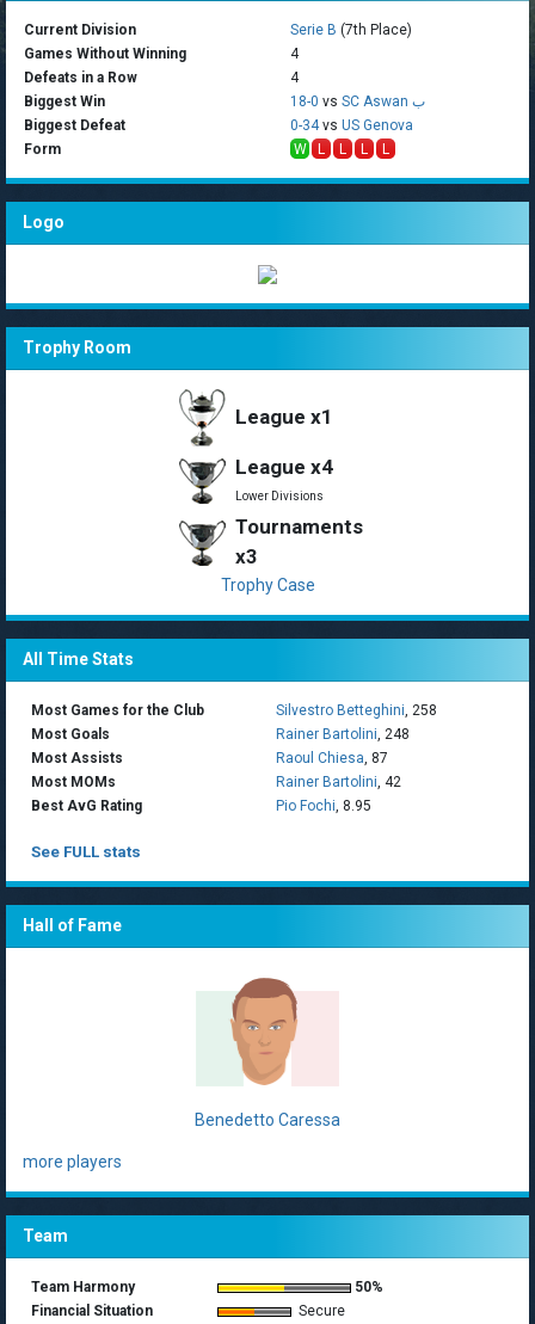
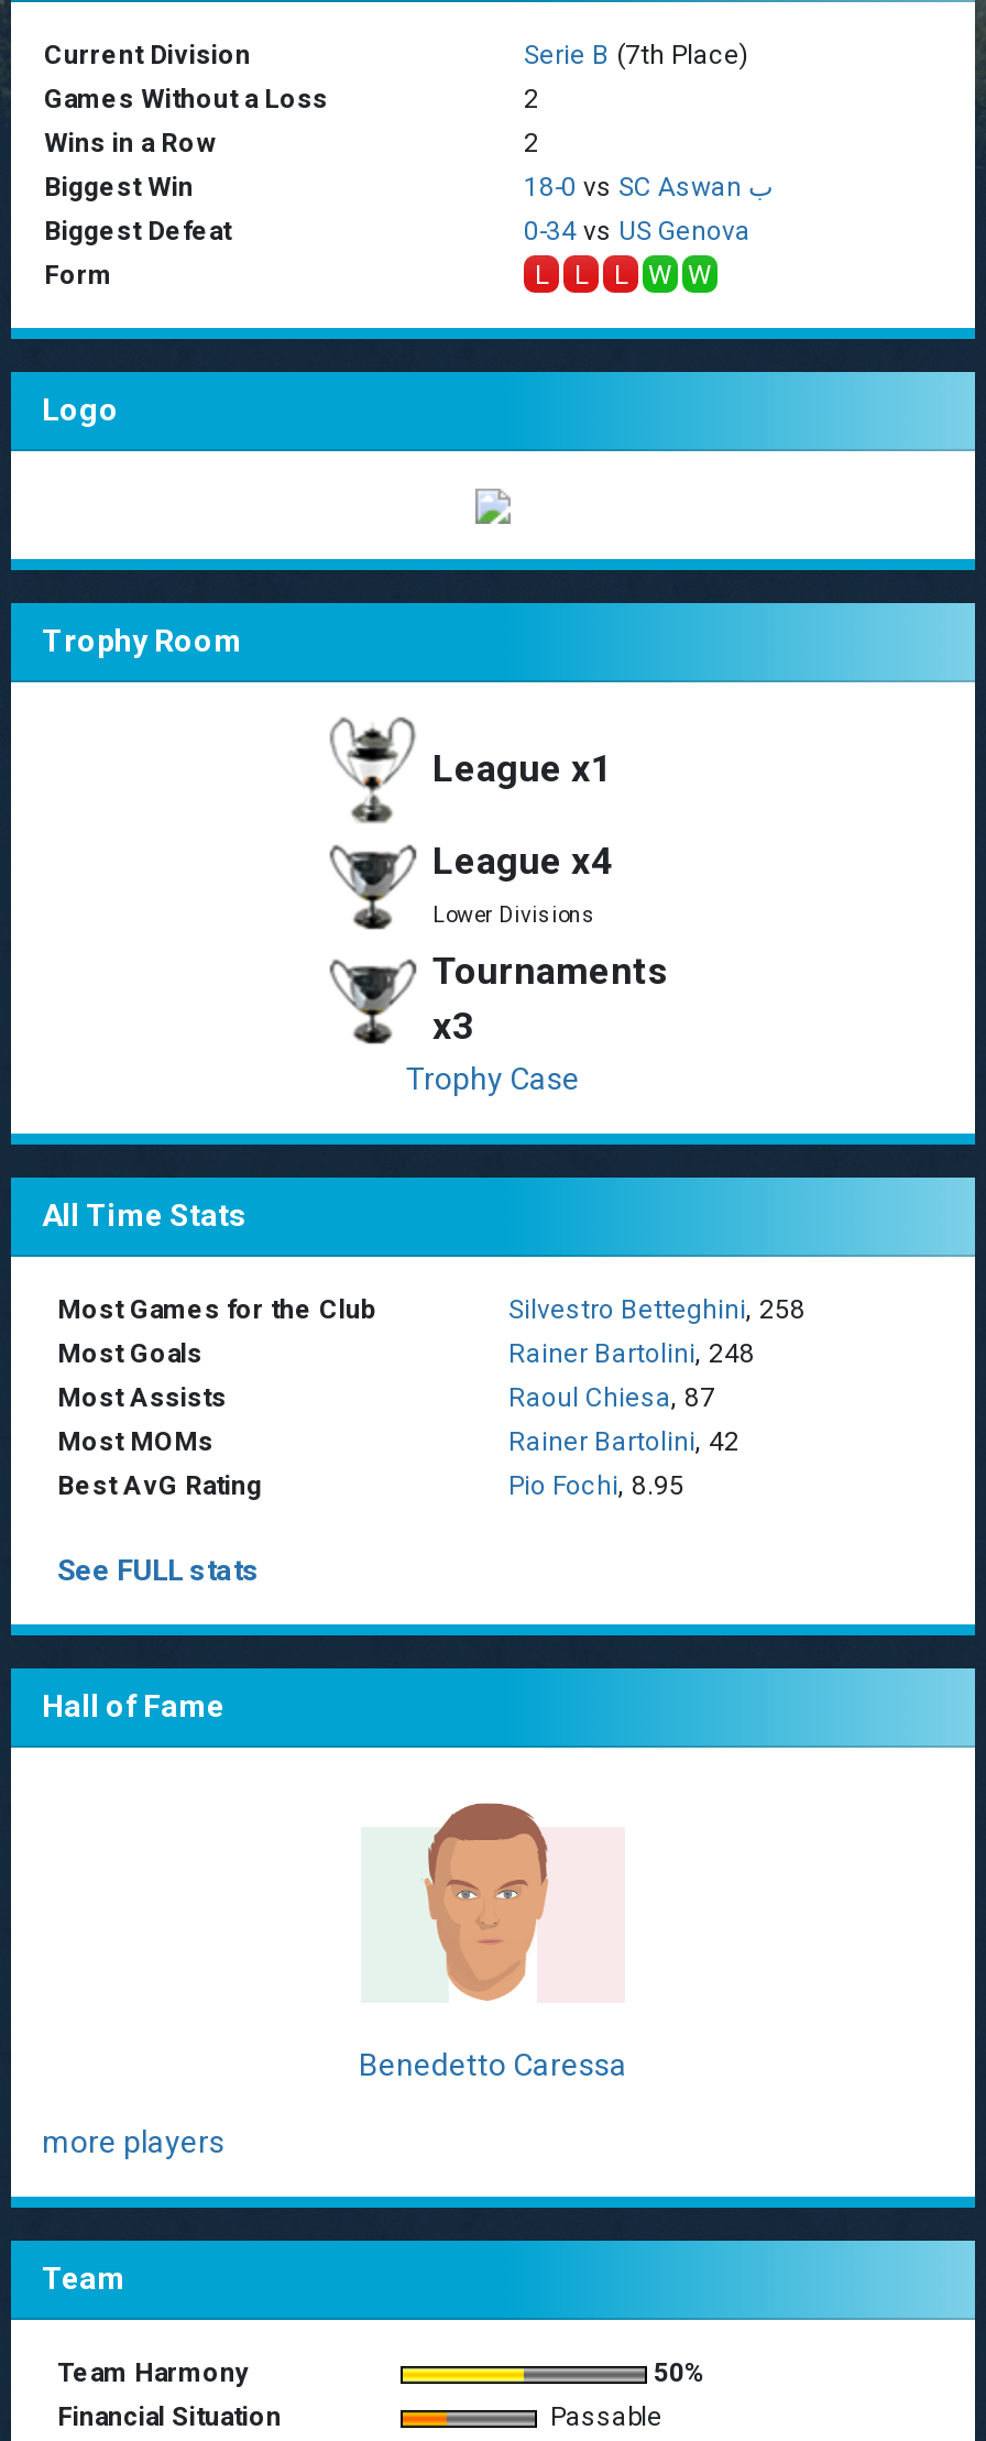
- Games Without Winning
- 4
- Defeats in a Row
- 4
+ Games Without a Loss
+ 2
+ Wins in a Row
+ 2

- W

- L
+ W W

- Secure
+ Passable
